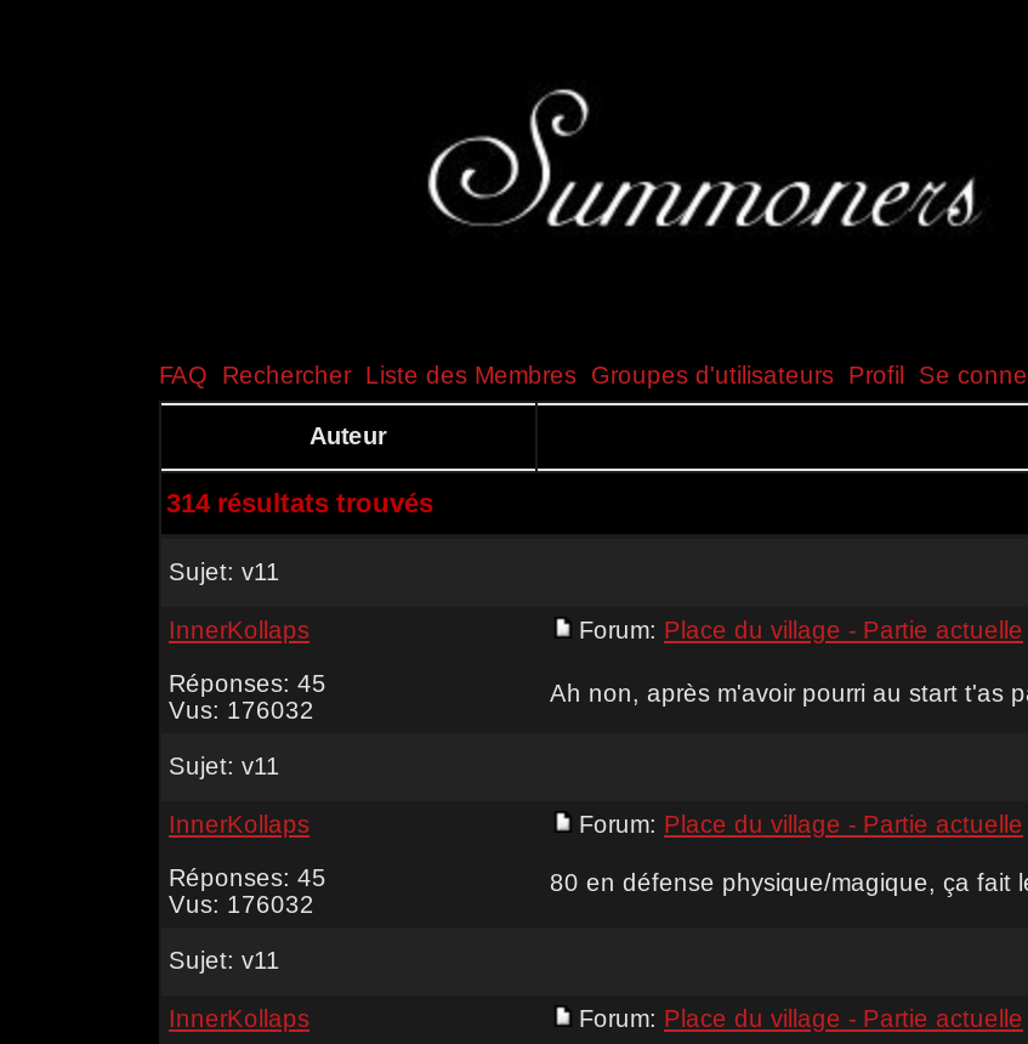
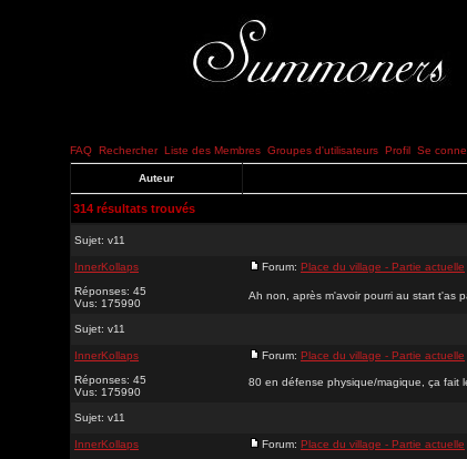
- Vus: 176032
+ Vus: 175990

- Vus: 176032
+ Vus: 175990
